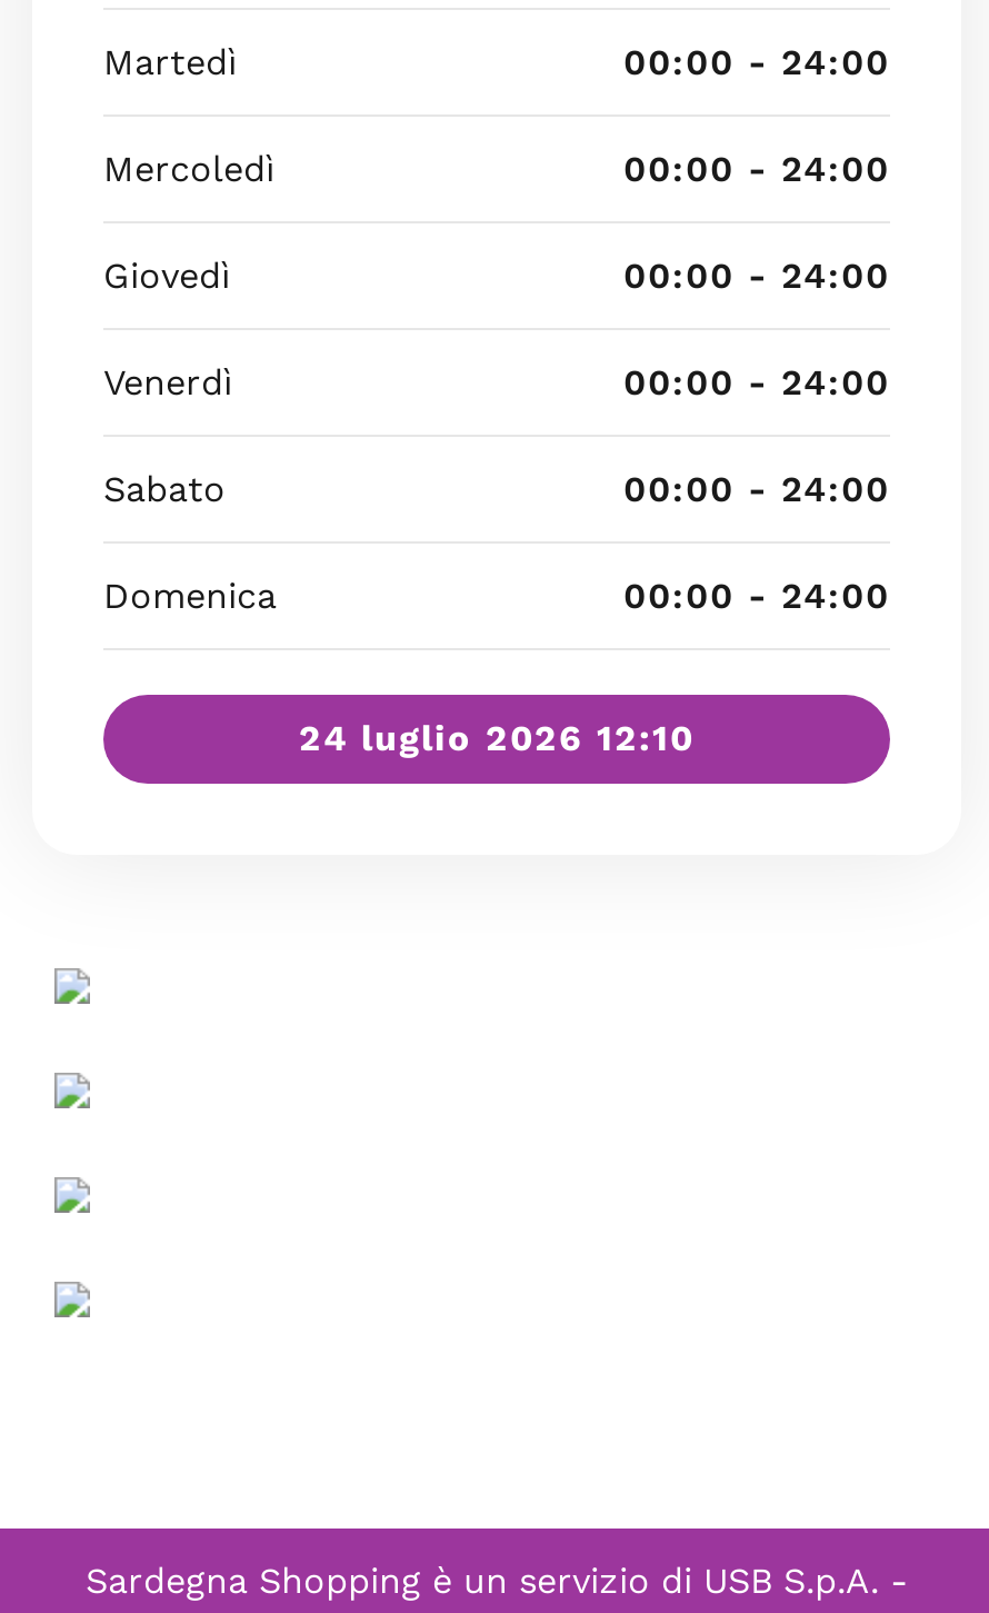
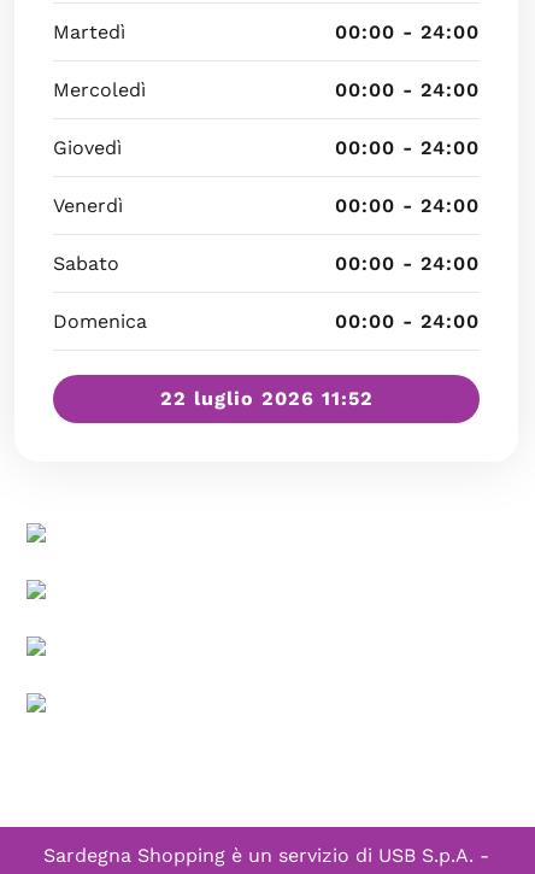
- 24 luglio 2026 12:10
+ 22 luglio 2026 11:52
